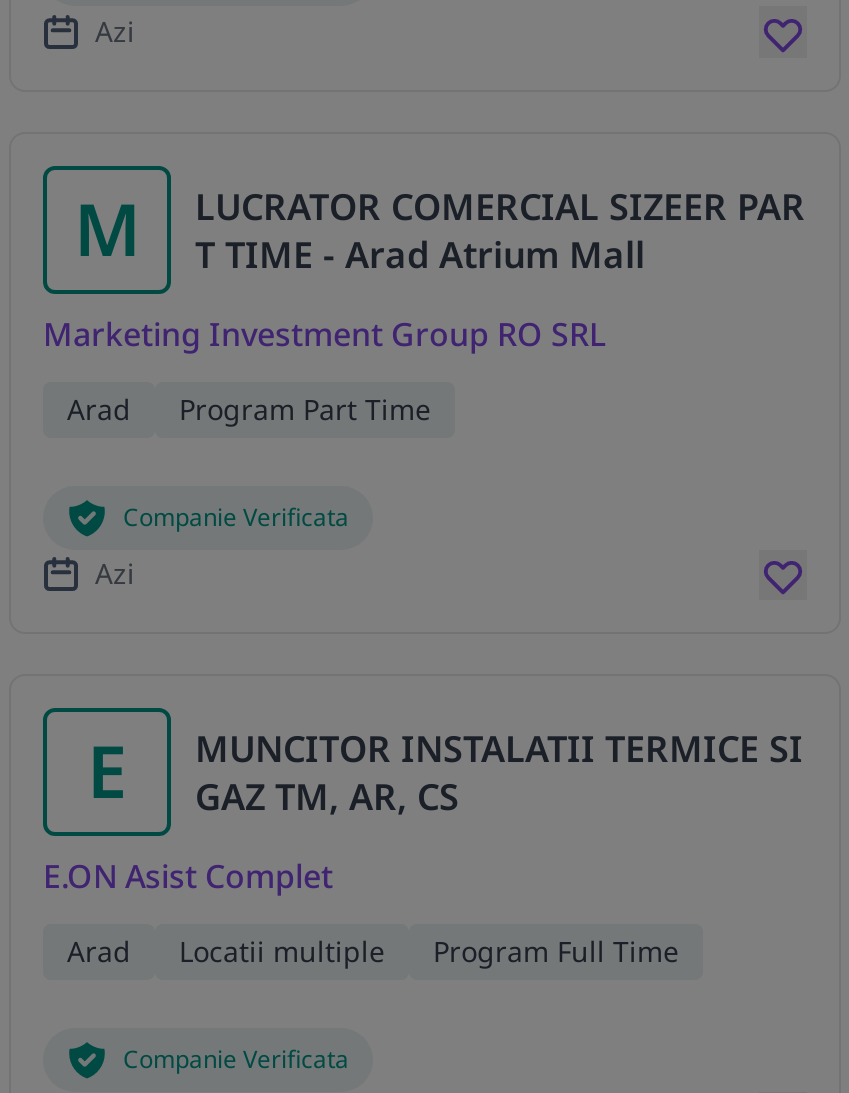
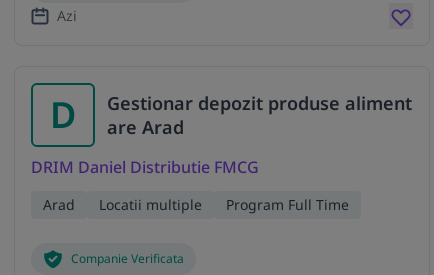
- M
- LUCRATOR COMERCIAL SIZEER PAR
- T TIME - Arad Atrium Mall
- Marketing Investment Group RO SRL
- Arad
- Program Part Time
- Companie Verificata
- Azi
- E
- MUNCITOR INSTALATII TERMICE SI
- GAZ TM, AR, CS
- E.ON Asist Complet
+ D
+ Gestionar depozit produse aliment
+ are Arad
+ DRIM Daniel Distributie FMCG
